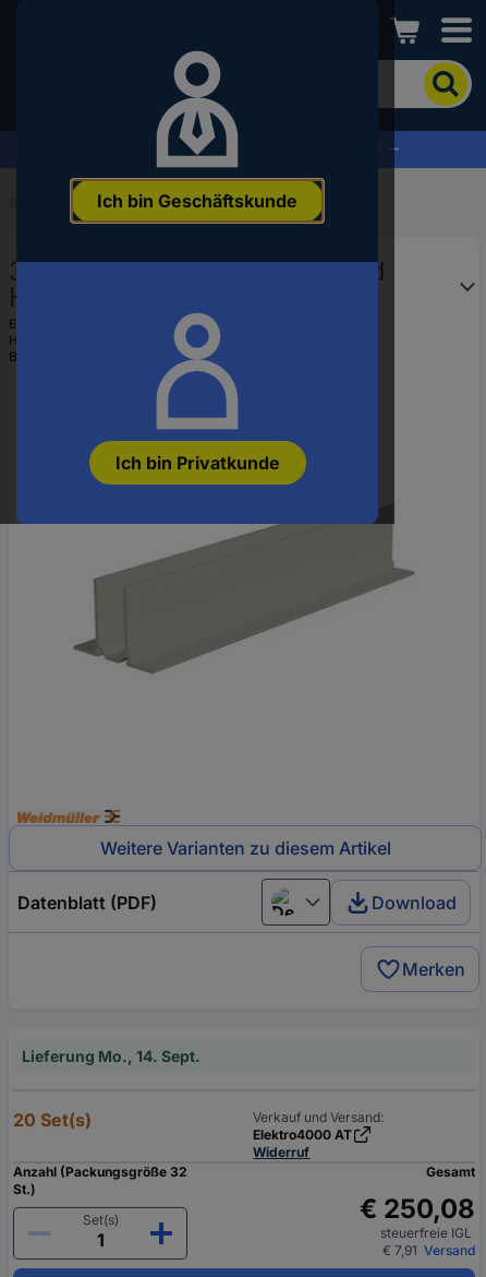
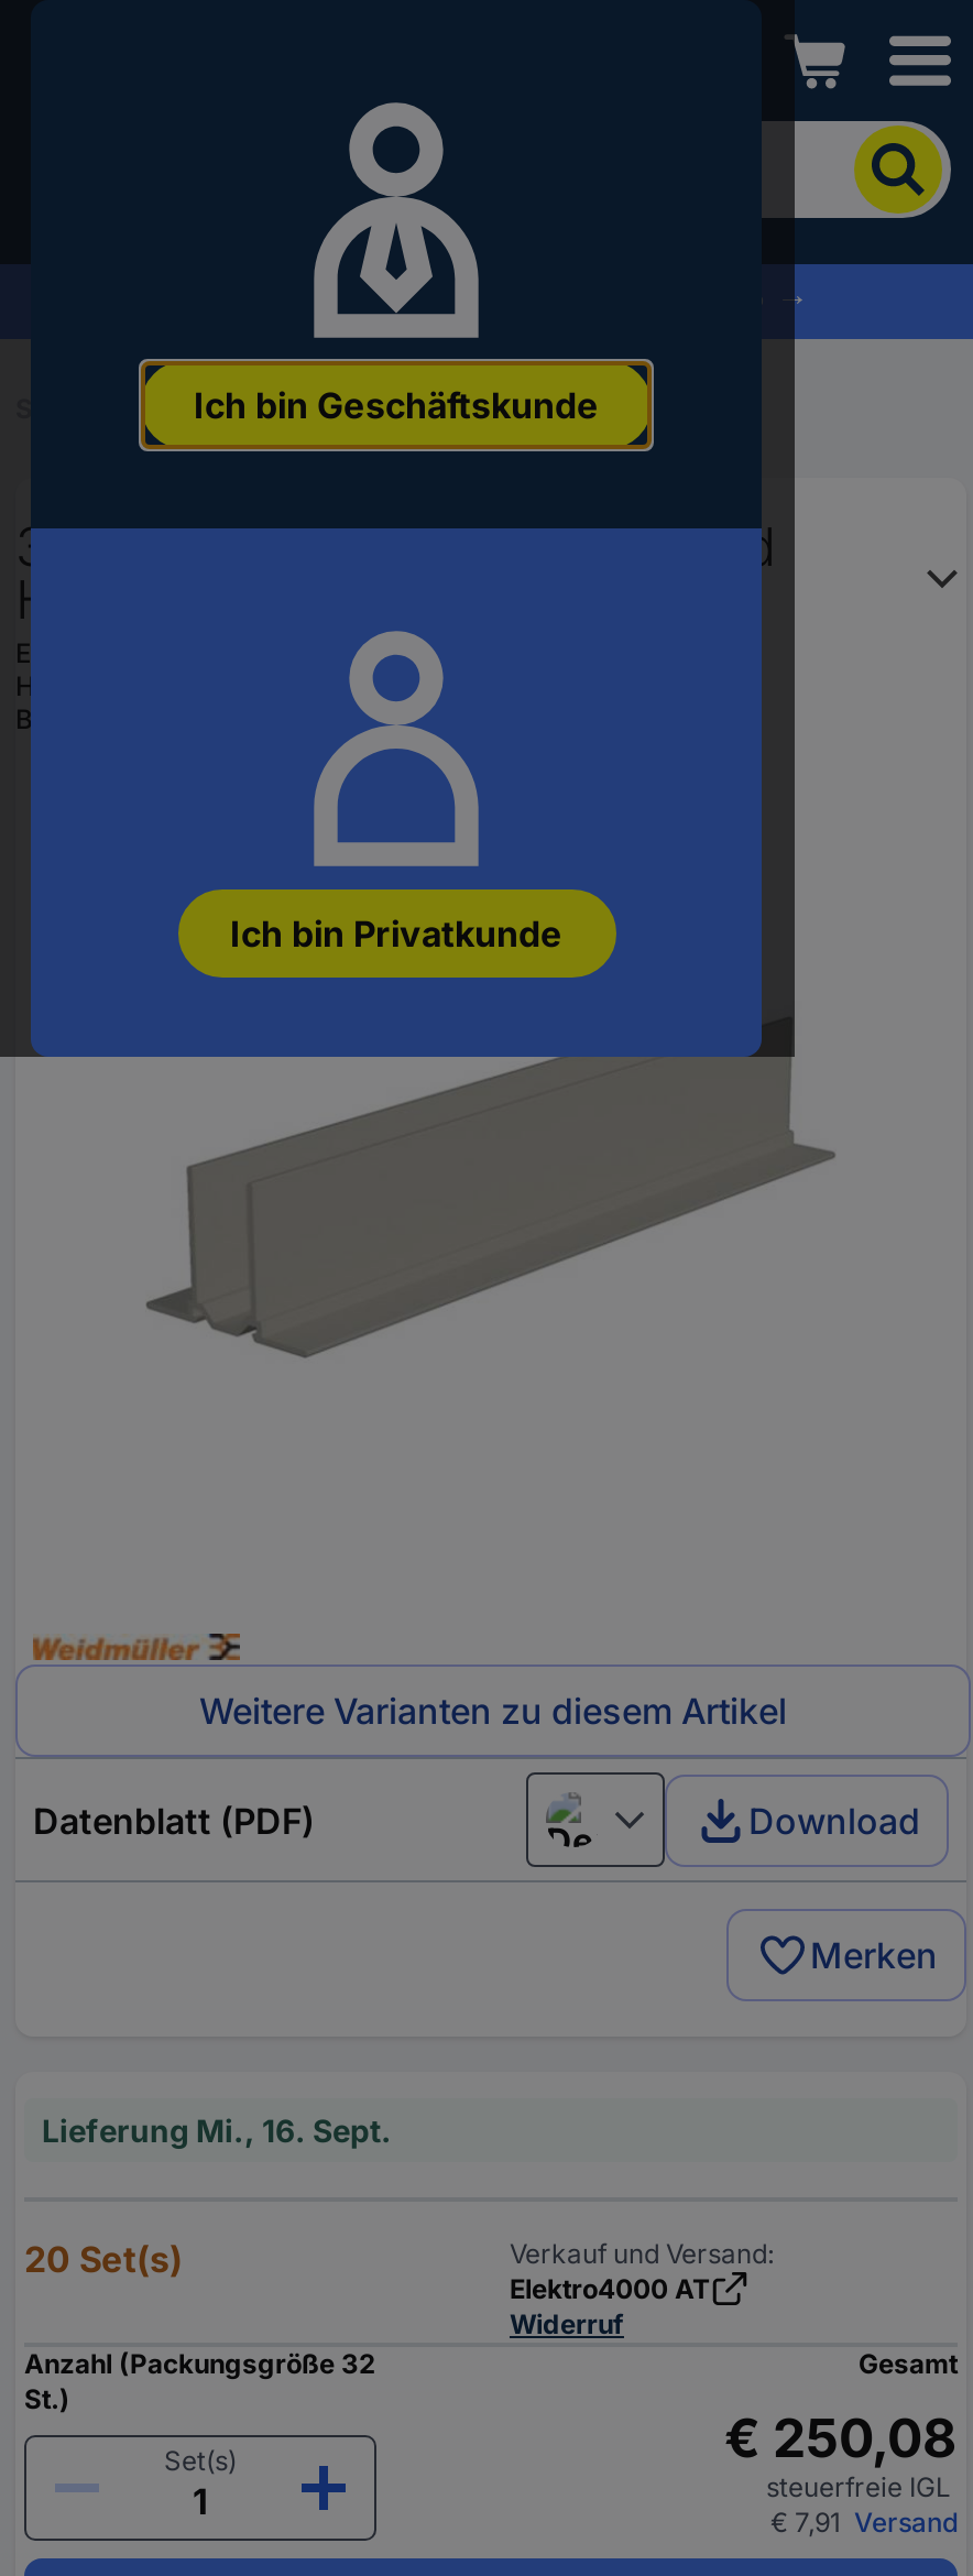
- Lieferung Mo., 14. Sept.
+ Lieferung Mi., 16. Sept.
